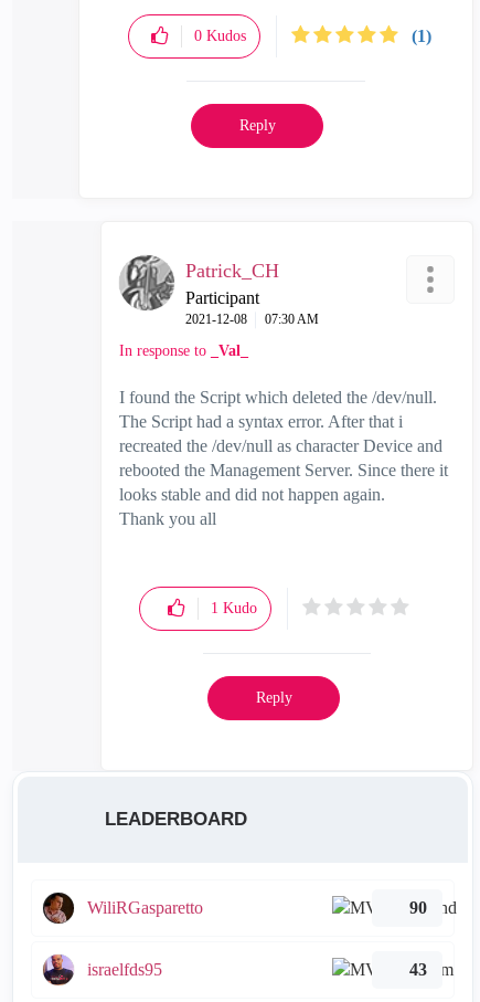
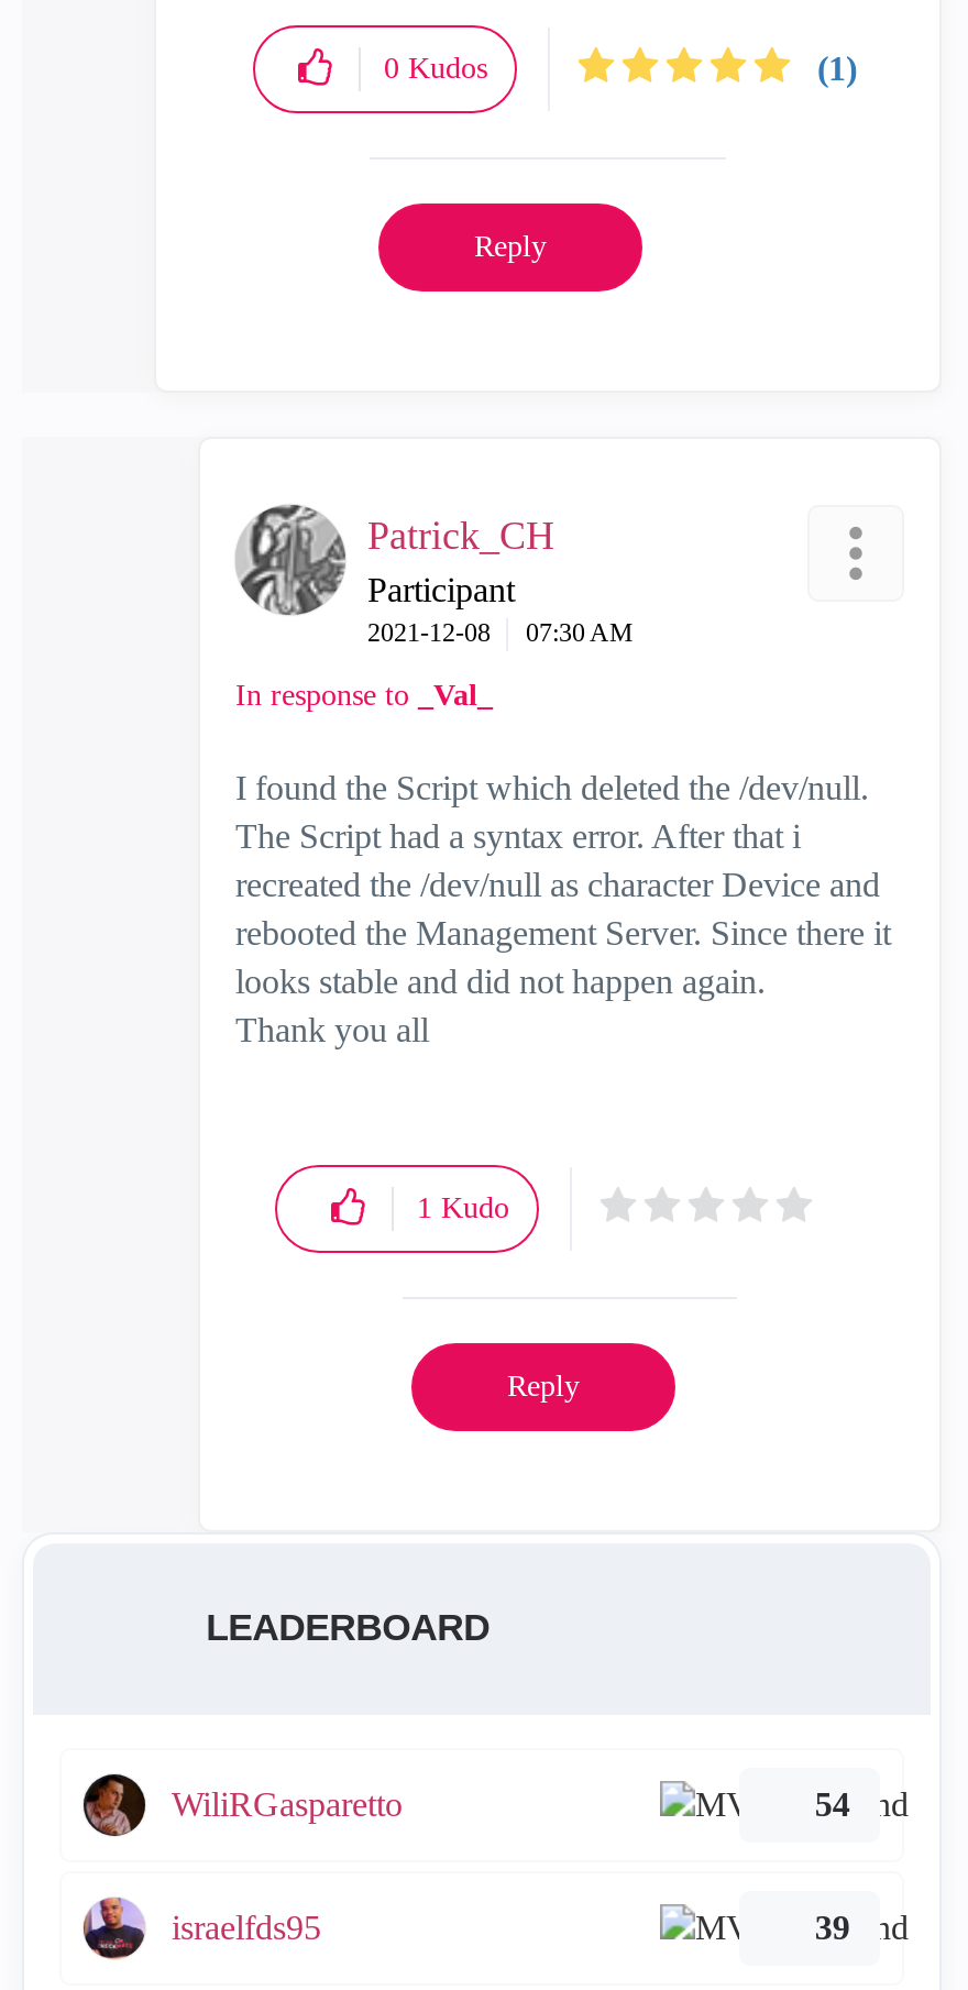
- 90
+ 54

- 43
+ 39
